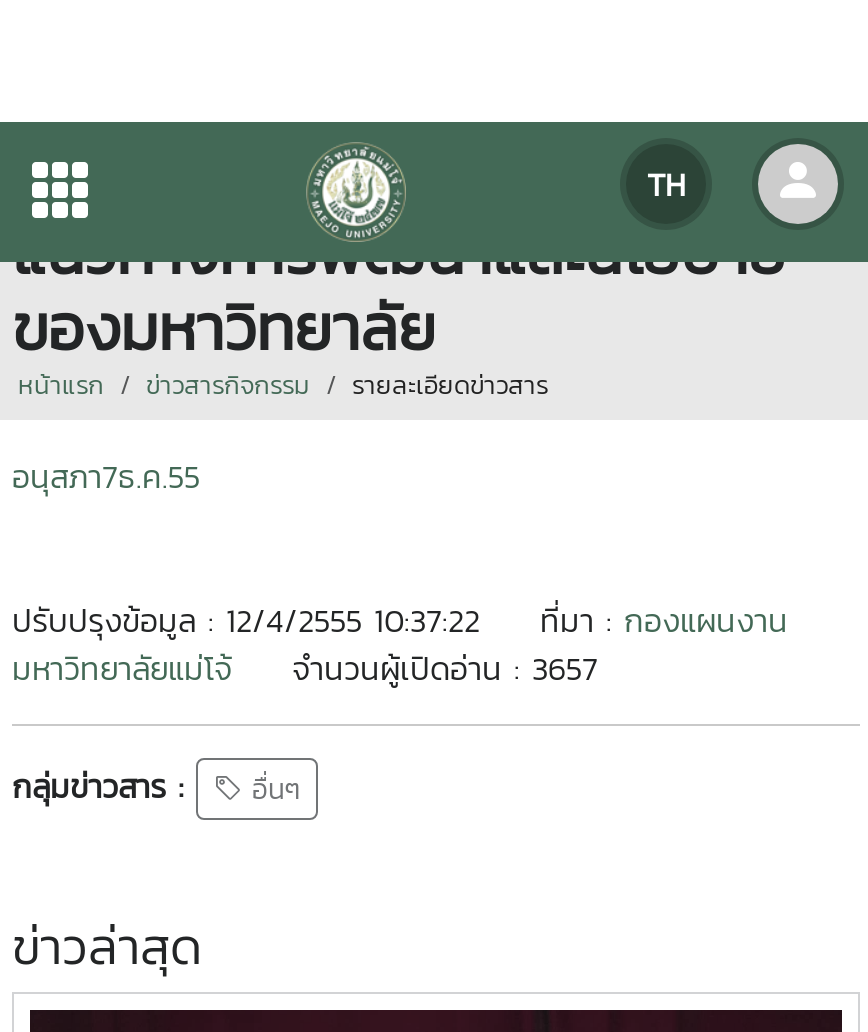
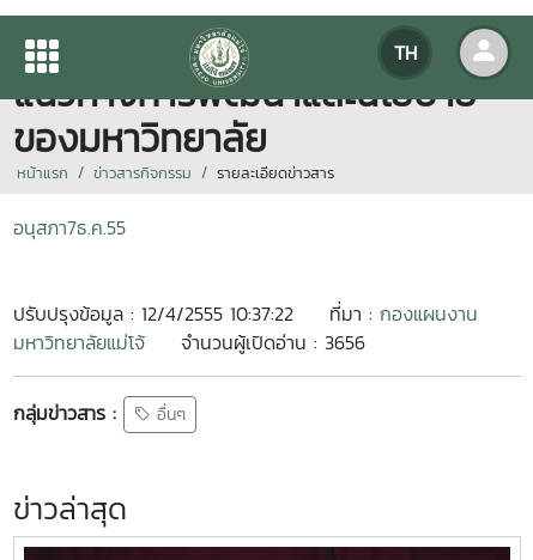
- จำนวนผู้เปิดอ่าน : 3657
+ จำนวนผู้เปิดอ่าน : 3656
